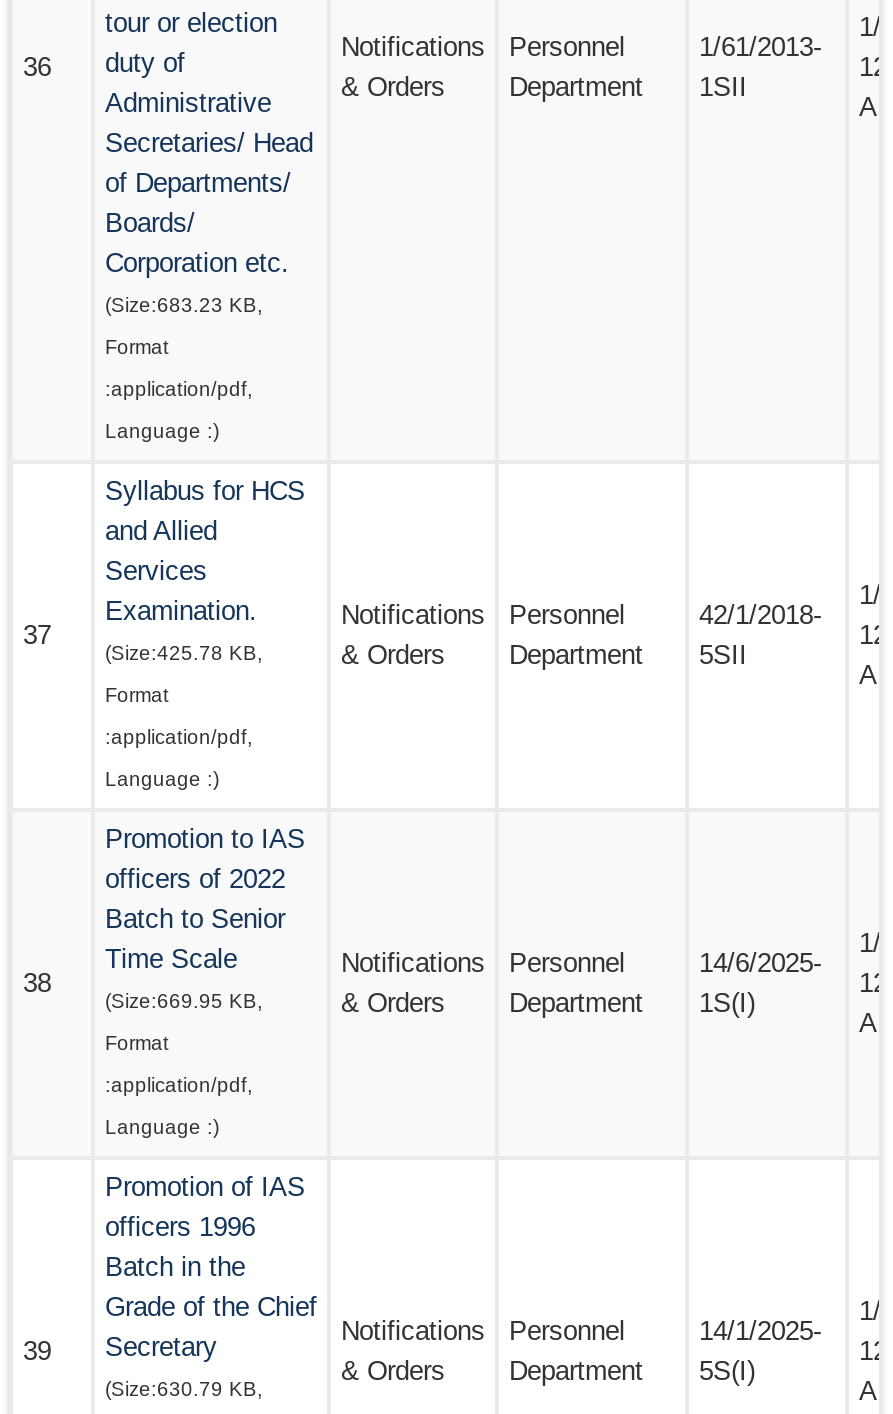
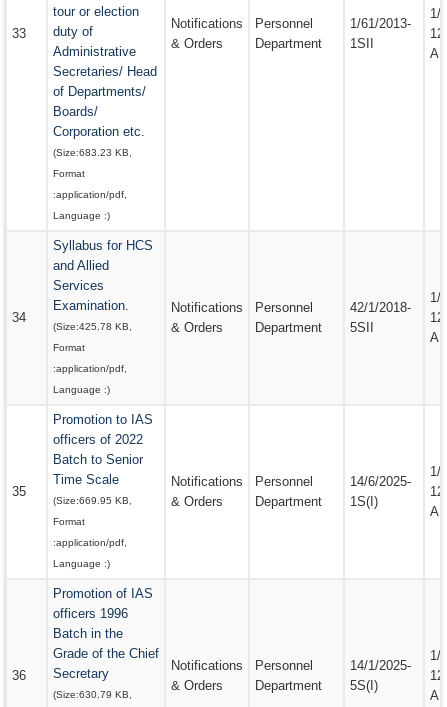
- 36 duty of
+ 33 duty of

- 37
+ 34

- 38
+ 35

- 39 Secretary
+ 36 Secretary
